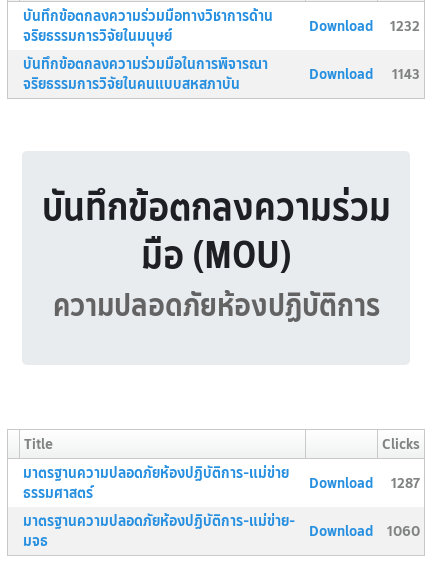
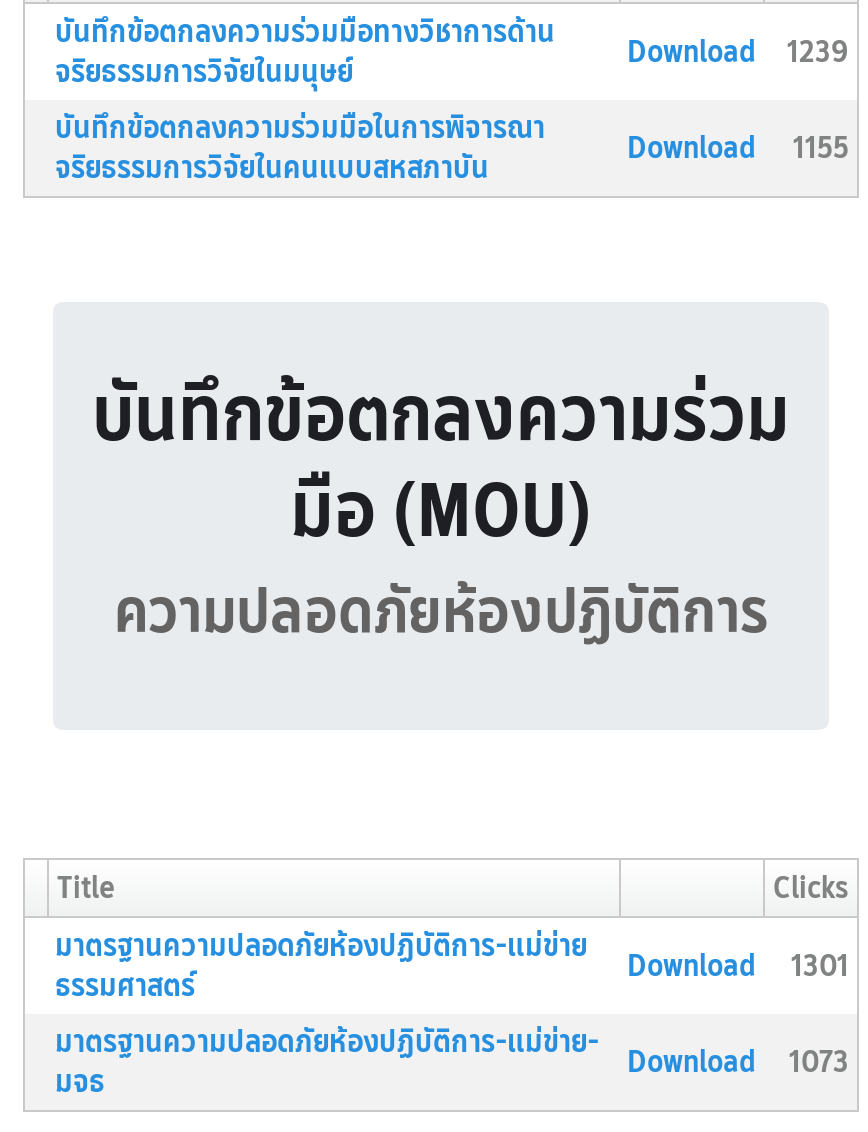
- บันทึกข้อตกลงความร่วมมือทางวิชาการด้าน Download 1232
+ บันทึกข้อตกลงความร่วมมือทางวิชาการด้าน Download 1239

- บันทึกข้อตกลงความร่วมมือในการพิจารณา Download 1143
+ บันทึกข้อตกลงความร่วมมือในการพิจารณา Download 1155

- มาตรฐานความปลอดภัยห้องปฏิบัติการ-แม่ข่าย Download 1287
+ มาตรฐานความปลอดภัยห้องปฏิบัติการ-แม่ข่าย Download 1301

- มาตรฐานความปลอดภัยห้องปฏิบัติการ-แม่ข่าย- Download 1060
+ มาตรฐานความปลอดภัยห้องปฏิบัติการ-แม่ข่าย- Download 1073
